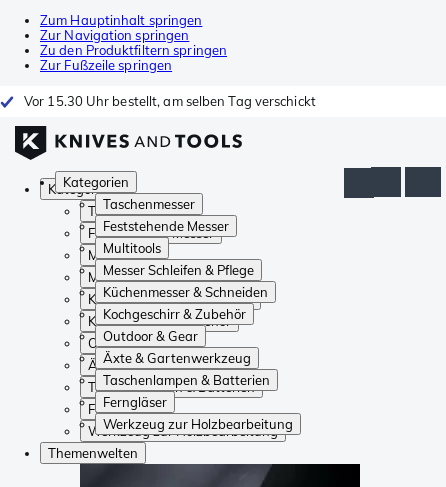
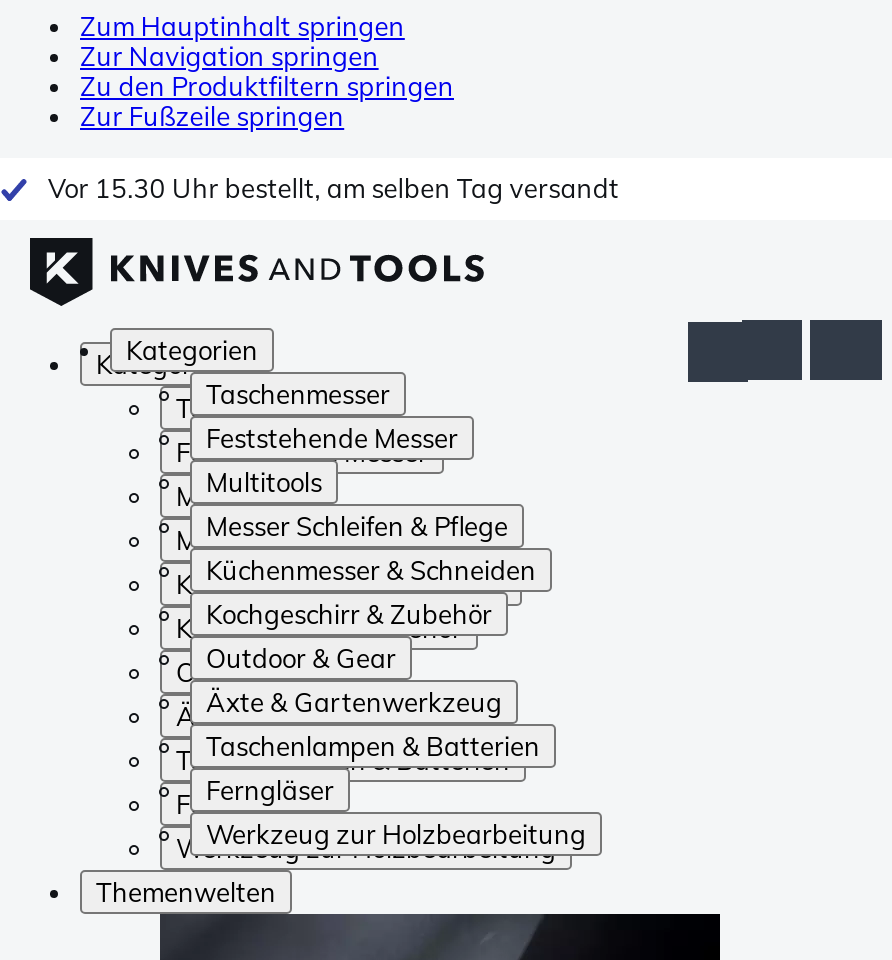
- Vor 15.30 Uhr bestellt, am selben Tag verschickt
+ Vor 15.30 Uhr bestellt, am selben Tag versandt
